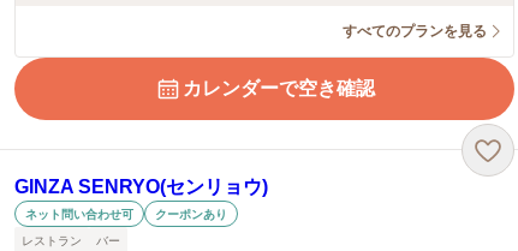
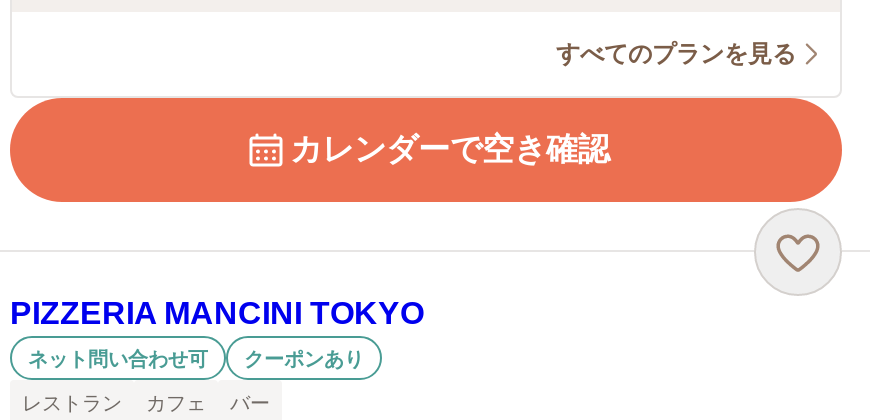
- GINZA SENRYO(センリョウ)
+ PIZZERIA MANCINI TOKYO

+ カフェ
